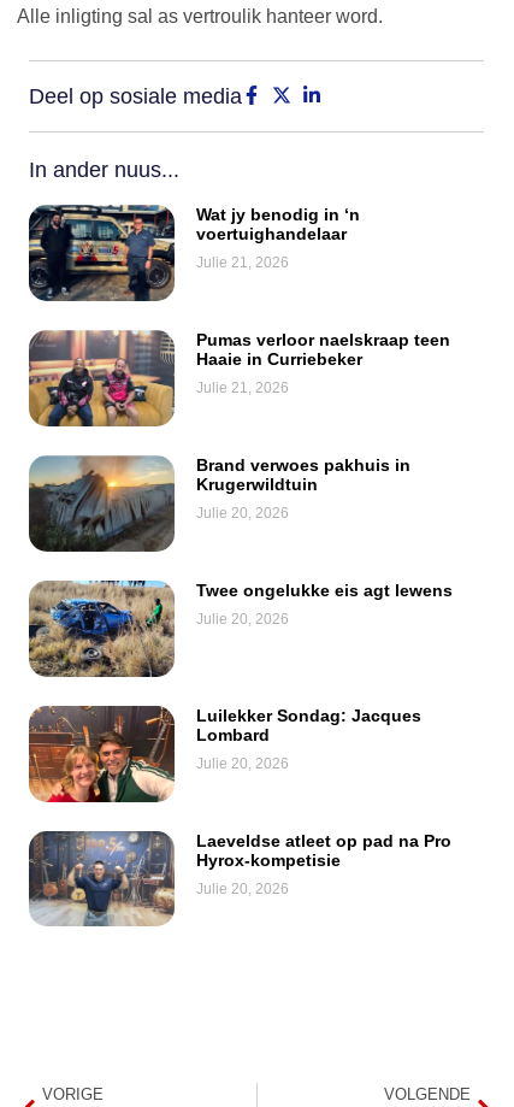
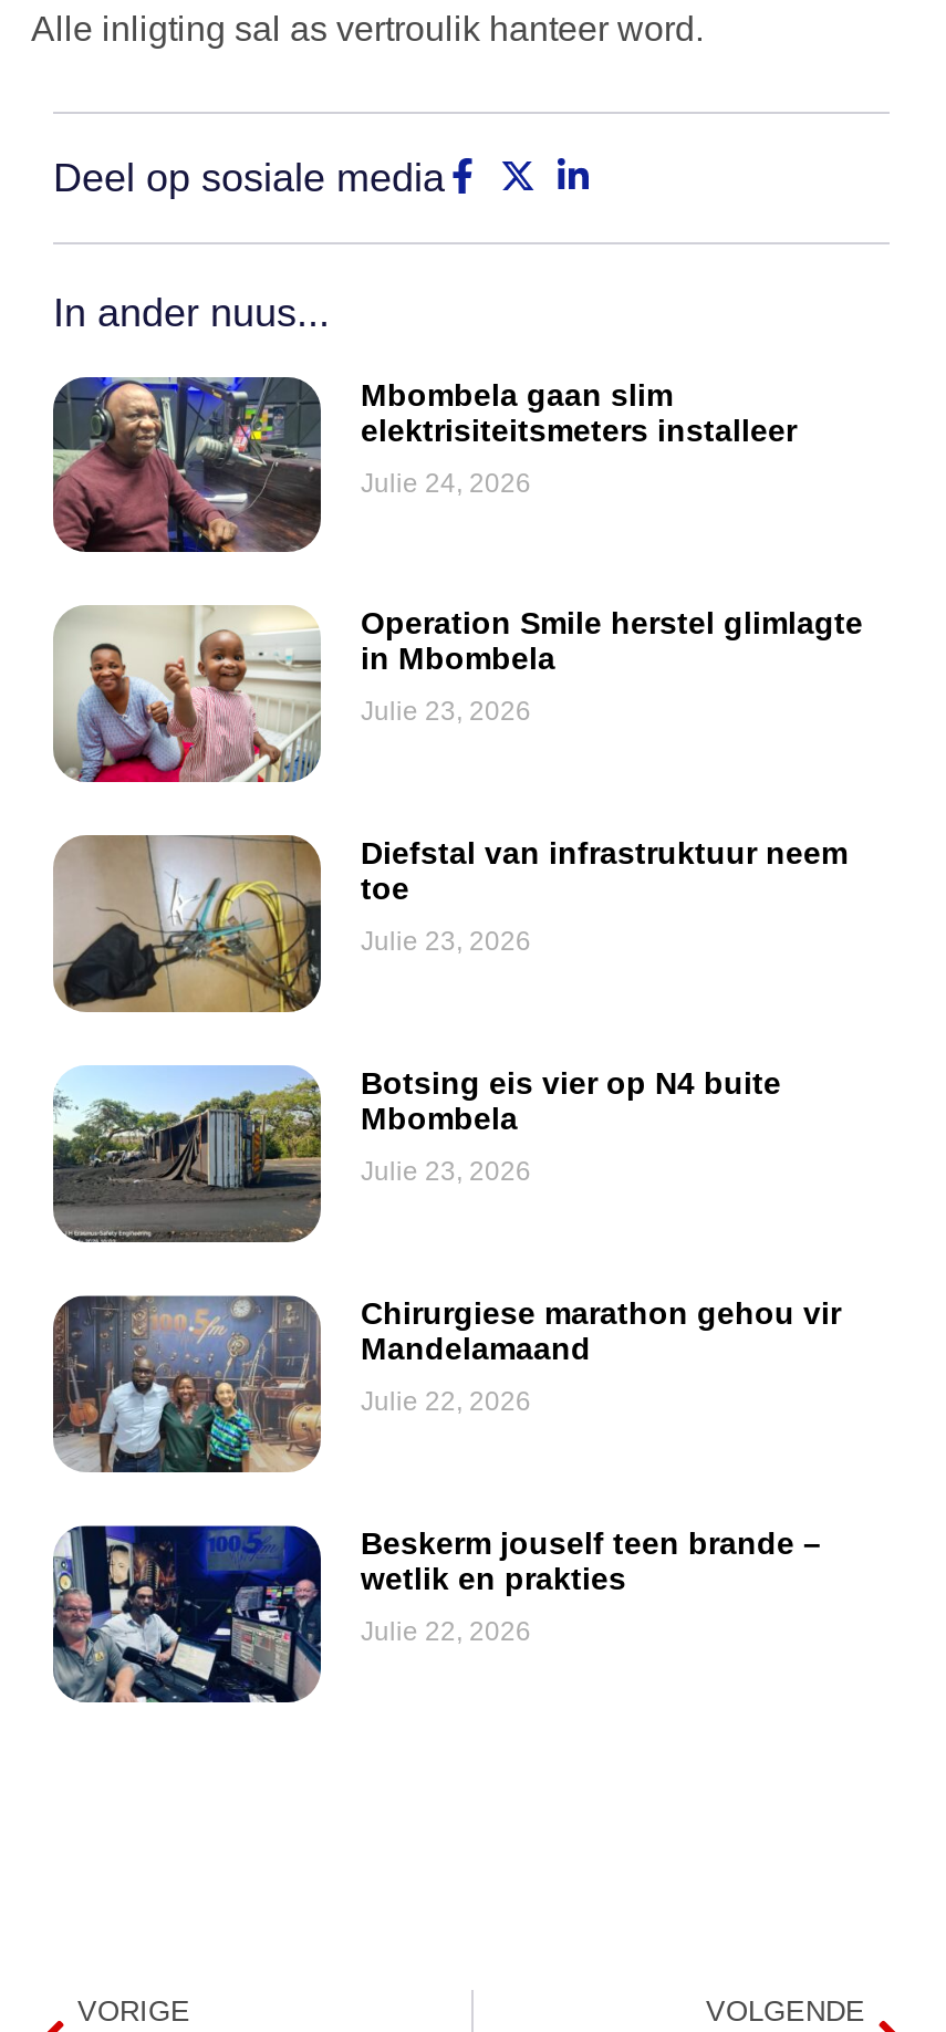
- [image]
- Wat jy benodig in ‘n
- voertuighandelaar
+ [image]
+ Mbombela gaan slim
+ elektrisiteitsmeters installeer

- Julie 21, 2026
+ Julie 24, 2026

- [image]
- Pumas verloor naelskraap teen
- Haaie in Curriebeker
+ [image]
+ Operation Smile herstel glimlagte
+ in Mbombela

- Julie 21, 2026
+ Julie 23, 2026

- [image]
- Brand verwoes pakhuis in
- Krugerwildtuin
+ [image]
+ Diefstal van infrastruktuur neem
+ toe

- Julie 20, 2026
+ Julie 23, 2026

- [image]
- Twee ongelukke eis agt lewens
+ [image]
+ Botsing eis vier op N4 buite
+ Mbombela

- Julie 20, 2026
+ Julie 23, 2026

- [image]
- Luilekker Sondag: Jacques
- Lombard
+ [image]
+ Chirurgiese marathon gehou vir
+ Mandelamaand

- Julie 20, 2026
+ Julie 22, 2026

- [image]
- Laeveldse atleet op pad na Pro
- Hyrox-kompetisie
+ [image]
+ Beskerm jouself teen brande –
+ wetlik en prakties

- Julie 20, 2026
+ Julie 22, 2026
